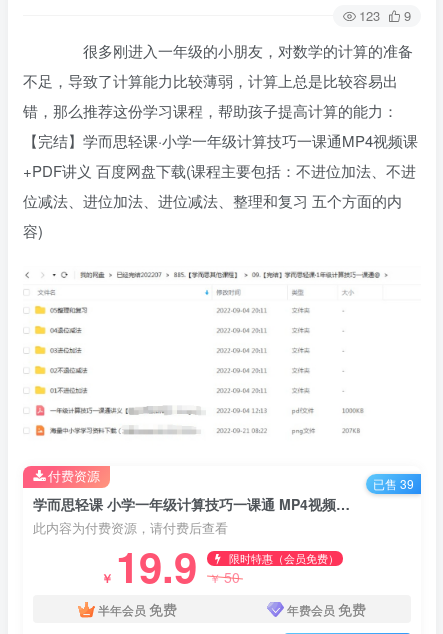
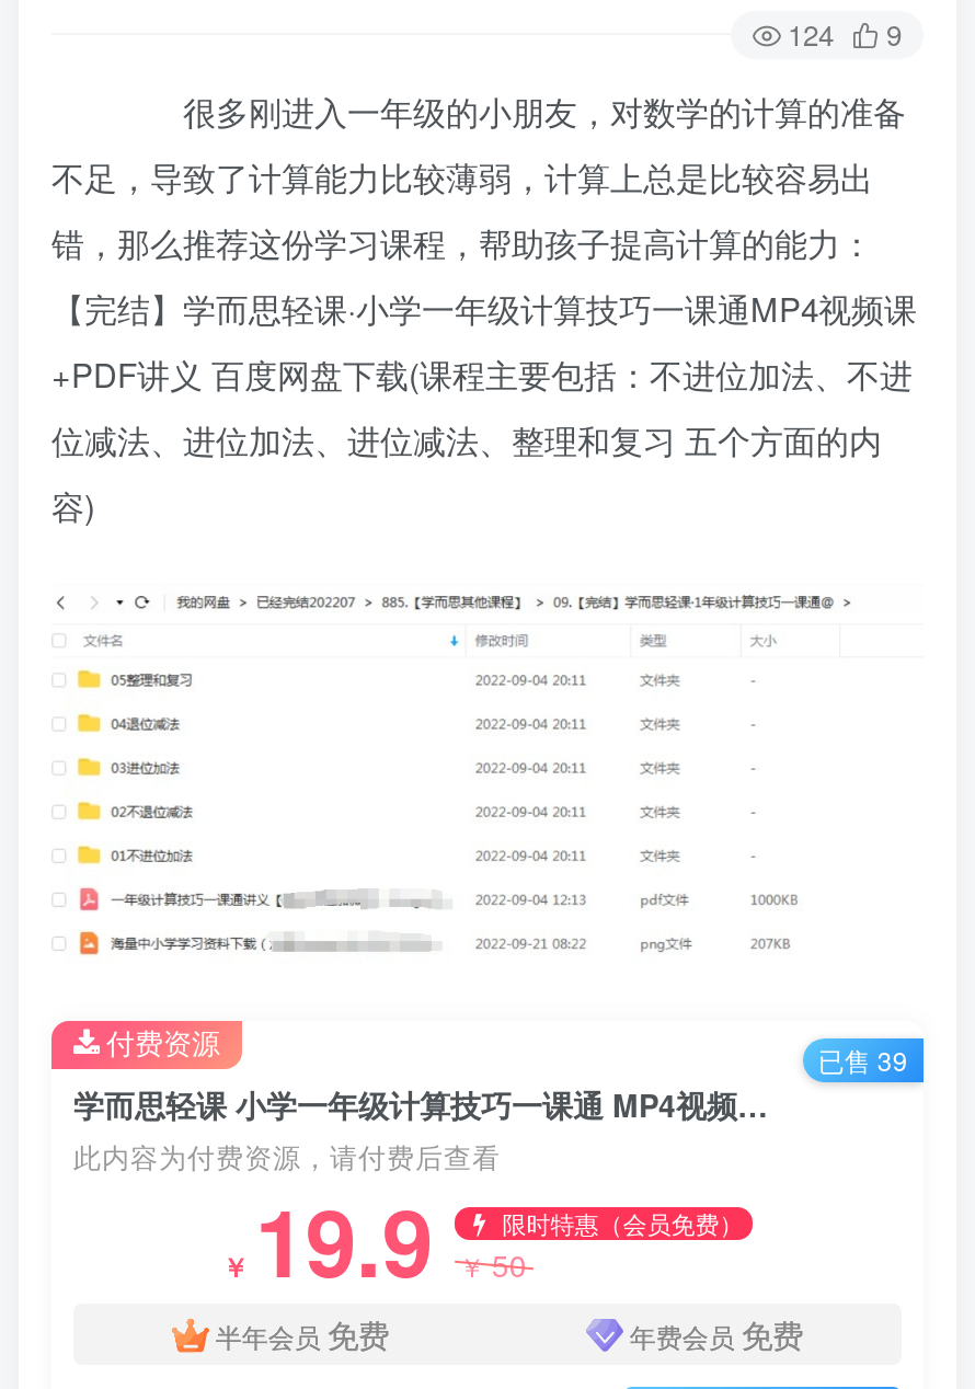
- 123 9
+ 124 9
